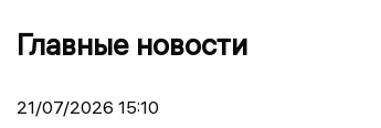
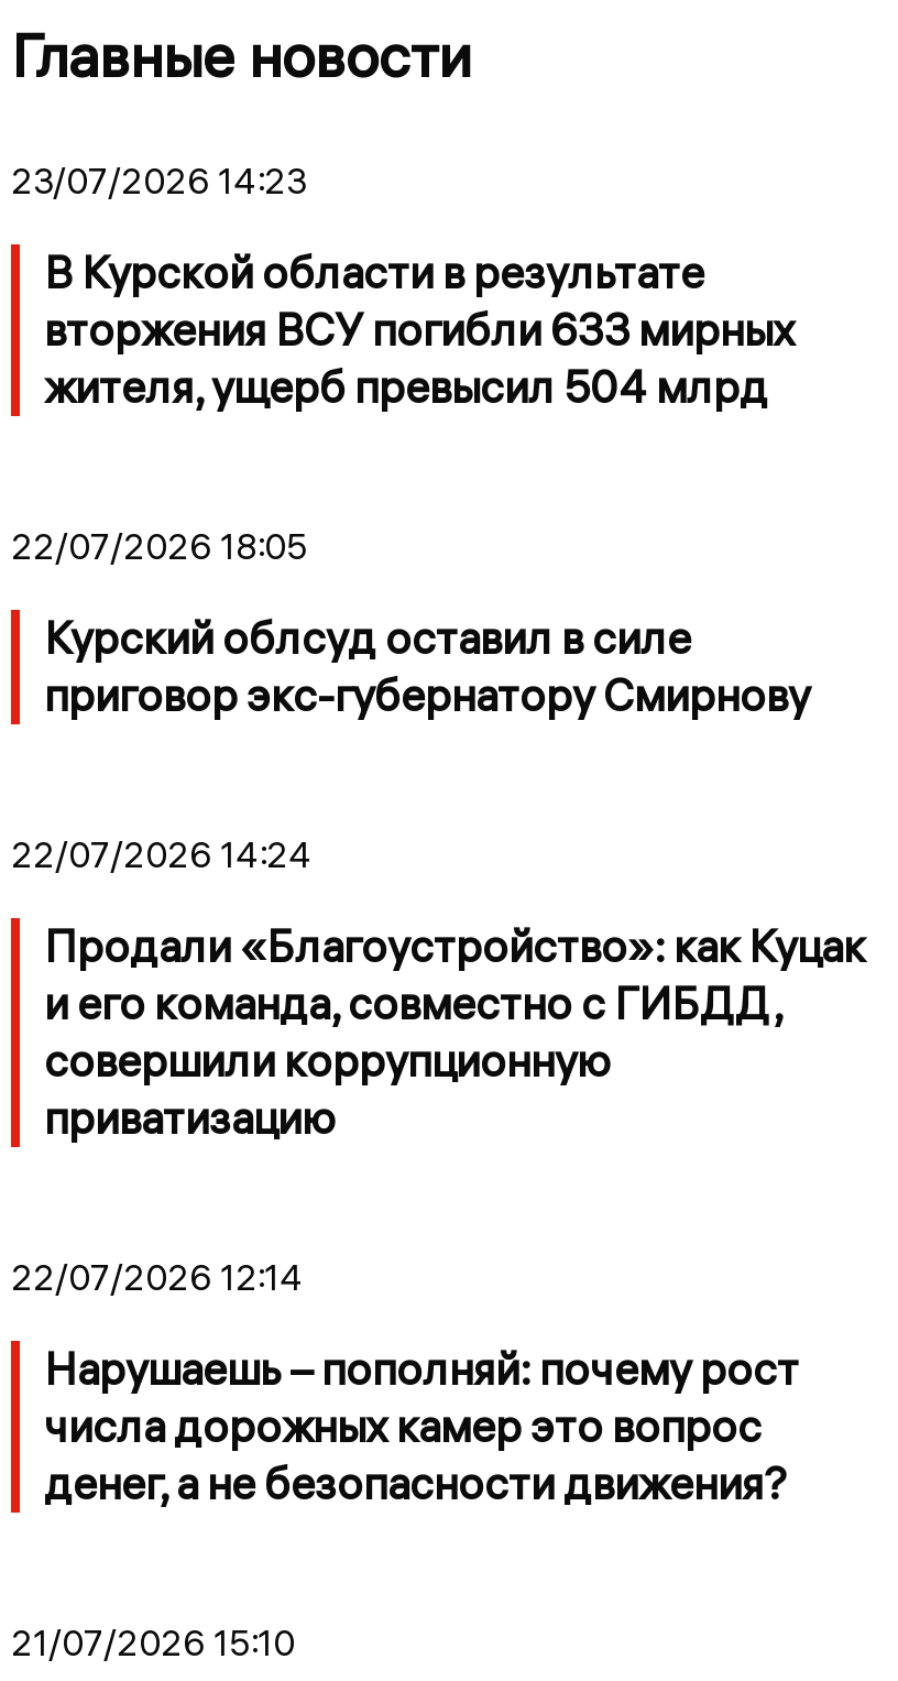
+ 23/07/2026 14:23
+ В Курской области в результате
+ вторжения ВСУ погибли 633 мирных
+ жителя, ущерб превысил 504 млрд
+ 22/07/2026 18:05
+ Курский облсуд оставил в силе
+ приговор экс-губернатору Смирнову
+ 22/07/2026 14:24
+ Продали «Благоустройство»: как Куцак
+ и его команда, совместно с ГИБДД,
+ совершили коррупционную
+ приватизацию
+ 22/07/2026 12:14
+ Нарушаешь – пополняй: почему рост
+ числа дорожных камер это вопрос
+ денег, а не безопасности движения?
